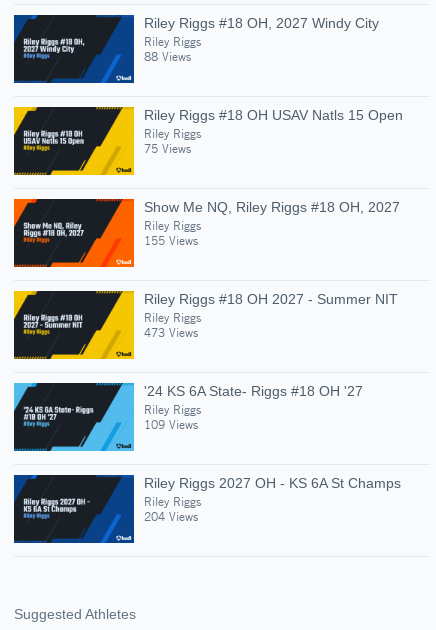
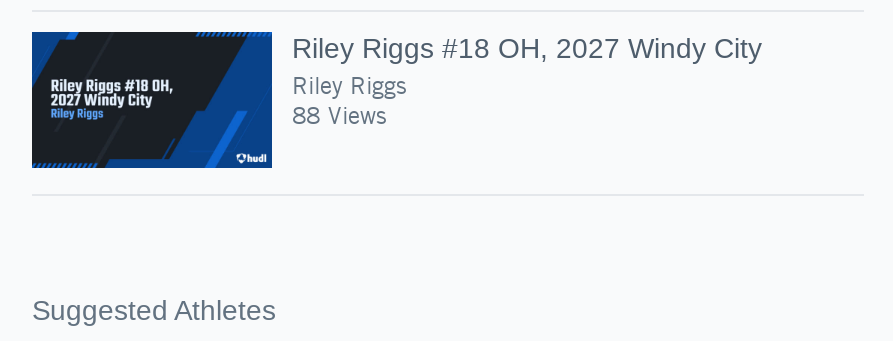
- [image]
- Riley Riggs #18 OH USAV Natls 15 Open
- Riley Riggs
- 75 Views

- [image]
- Show Me NQ, Riley Riggs #18 OH, 2027
- Riley Riggs
- 155 Views

- [image]
- Riley Riggs #18 OH 2027 - Summer NIT
- Riley Riggs
- 473 Views

- [image]
- '24 KS 6A State- Riggs #18 OH '27
- Riley Riggs
- 109 Views

- Riley Riggs 2027 OH - KS 6A St Champs
- Riley Riggs
- 204 Views
